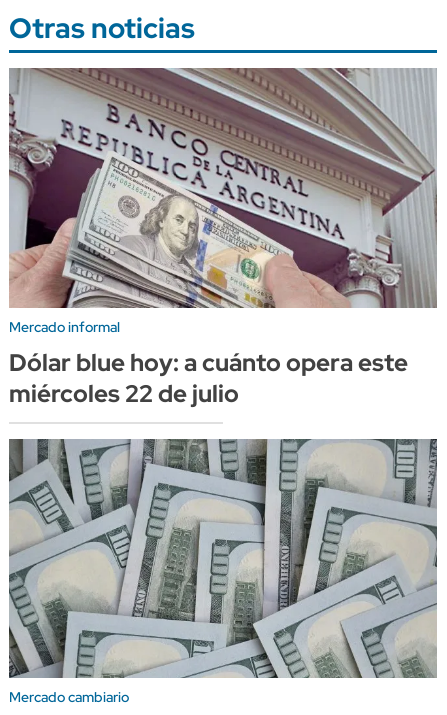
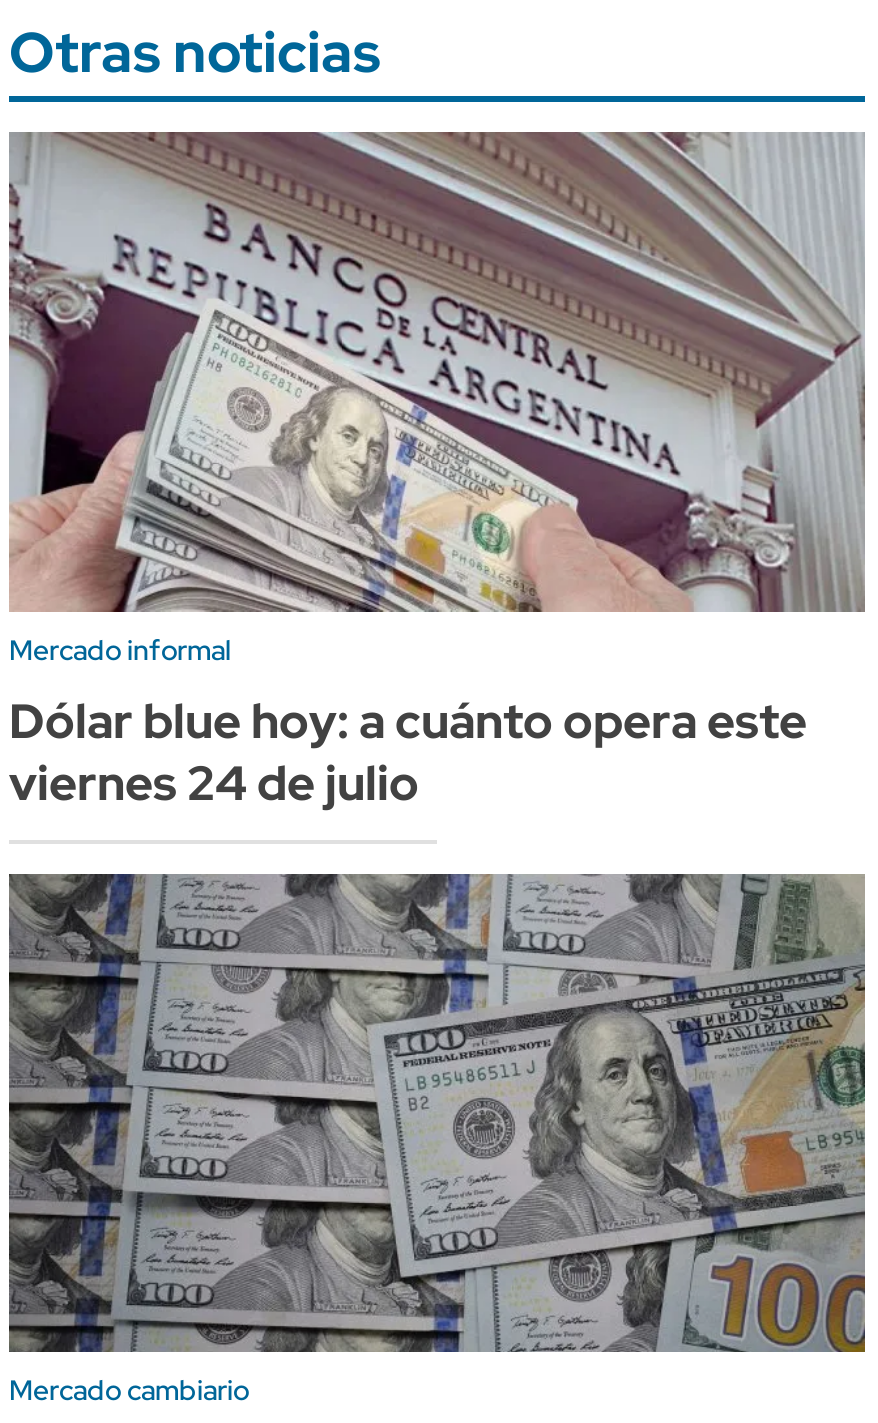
- miércoles 22 de julio
+ viernes 24 de julio

- [image]
+ [image]
